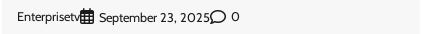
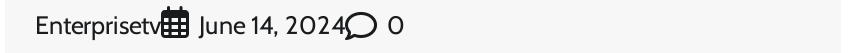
- September 23, 2025
+ June 14, 2024
